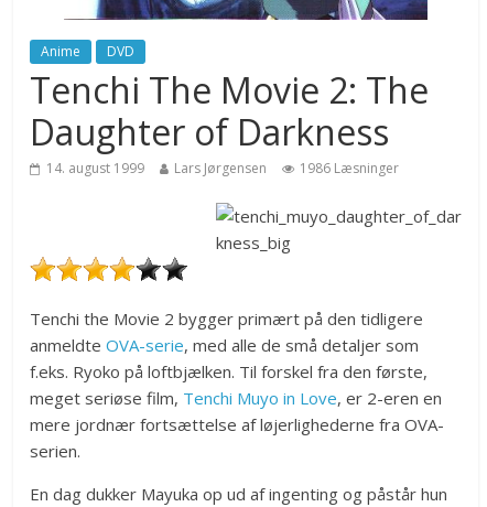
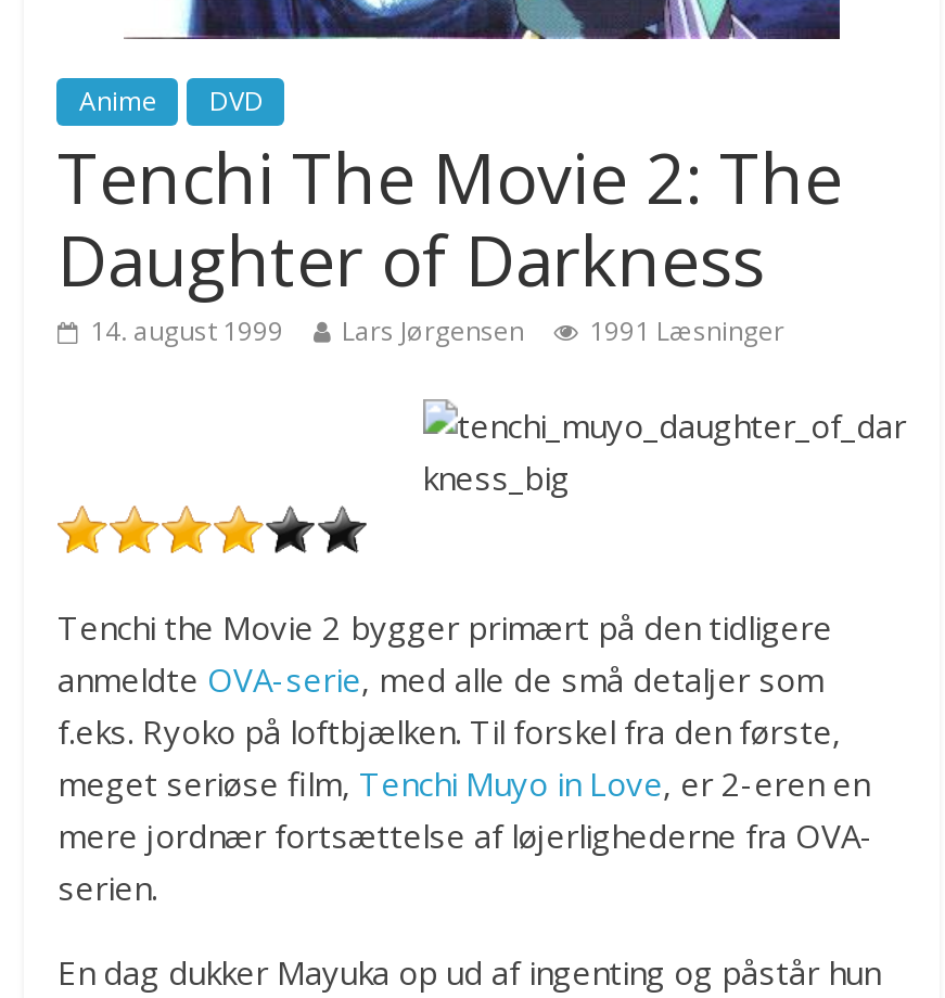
- 14. august 1999 Lars Jørgensen 1986 Læsninger
+ 14. august 1999 Lars Jørgensen 1991 Læsninger
